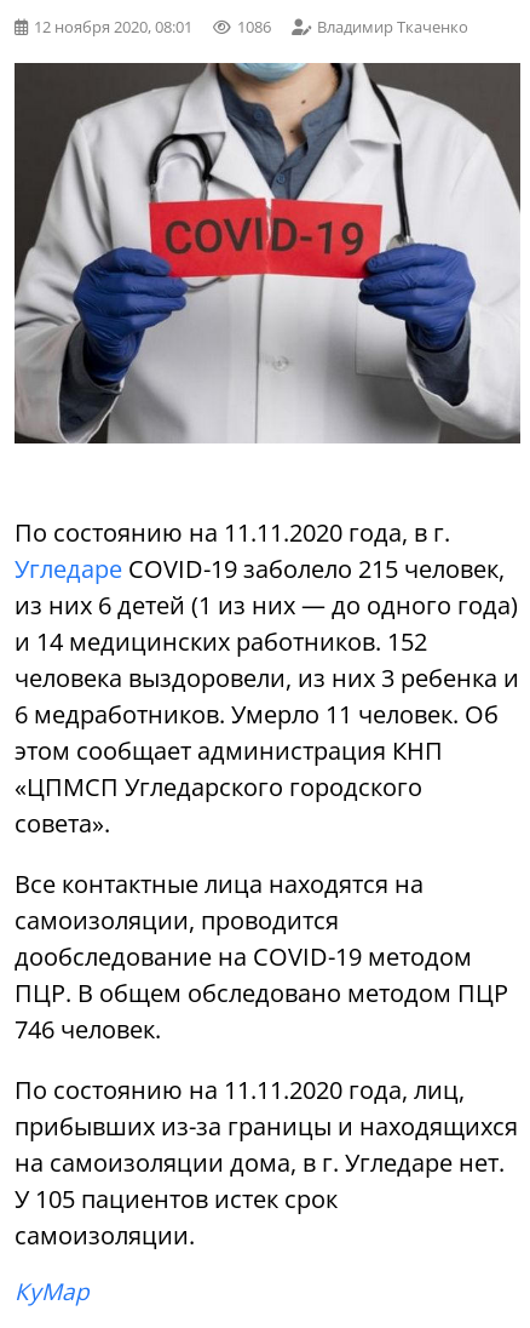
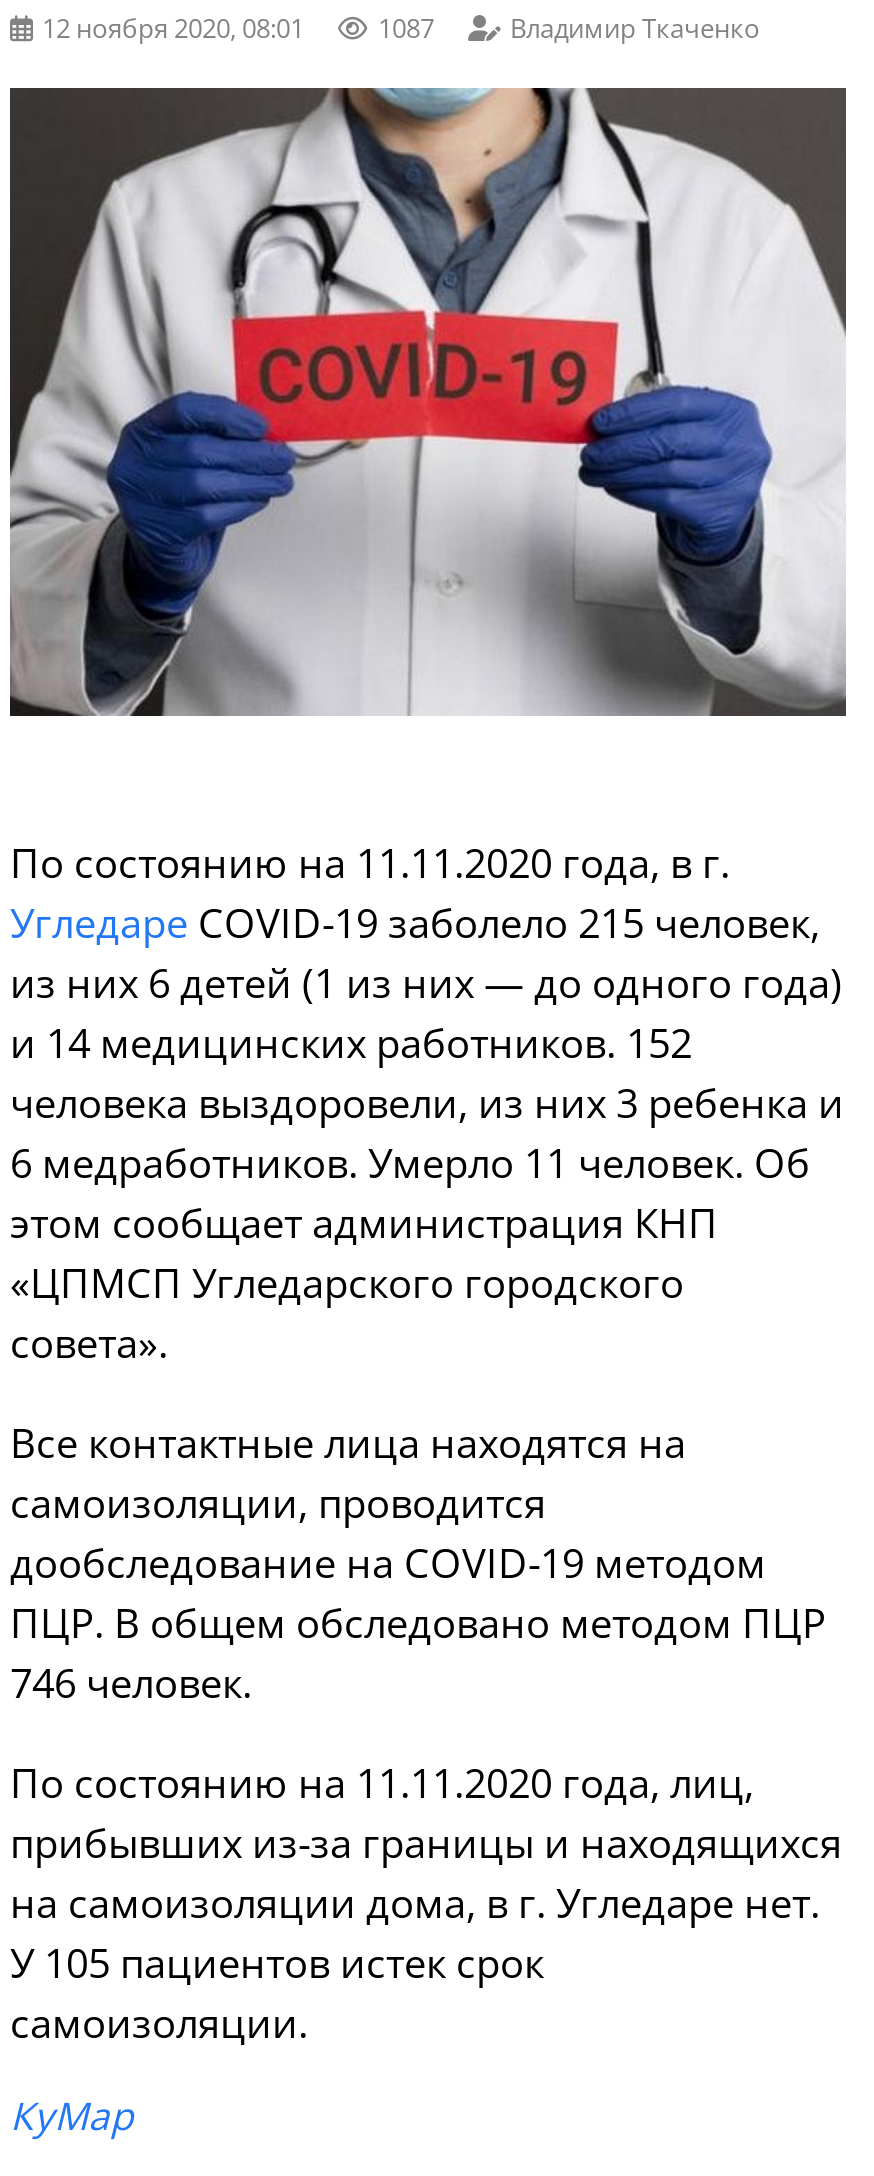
- 1086
+ 1087
